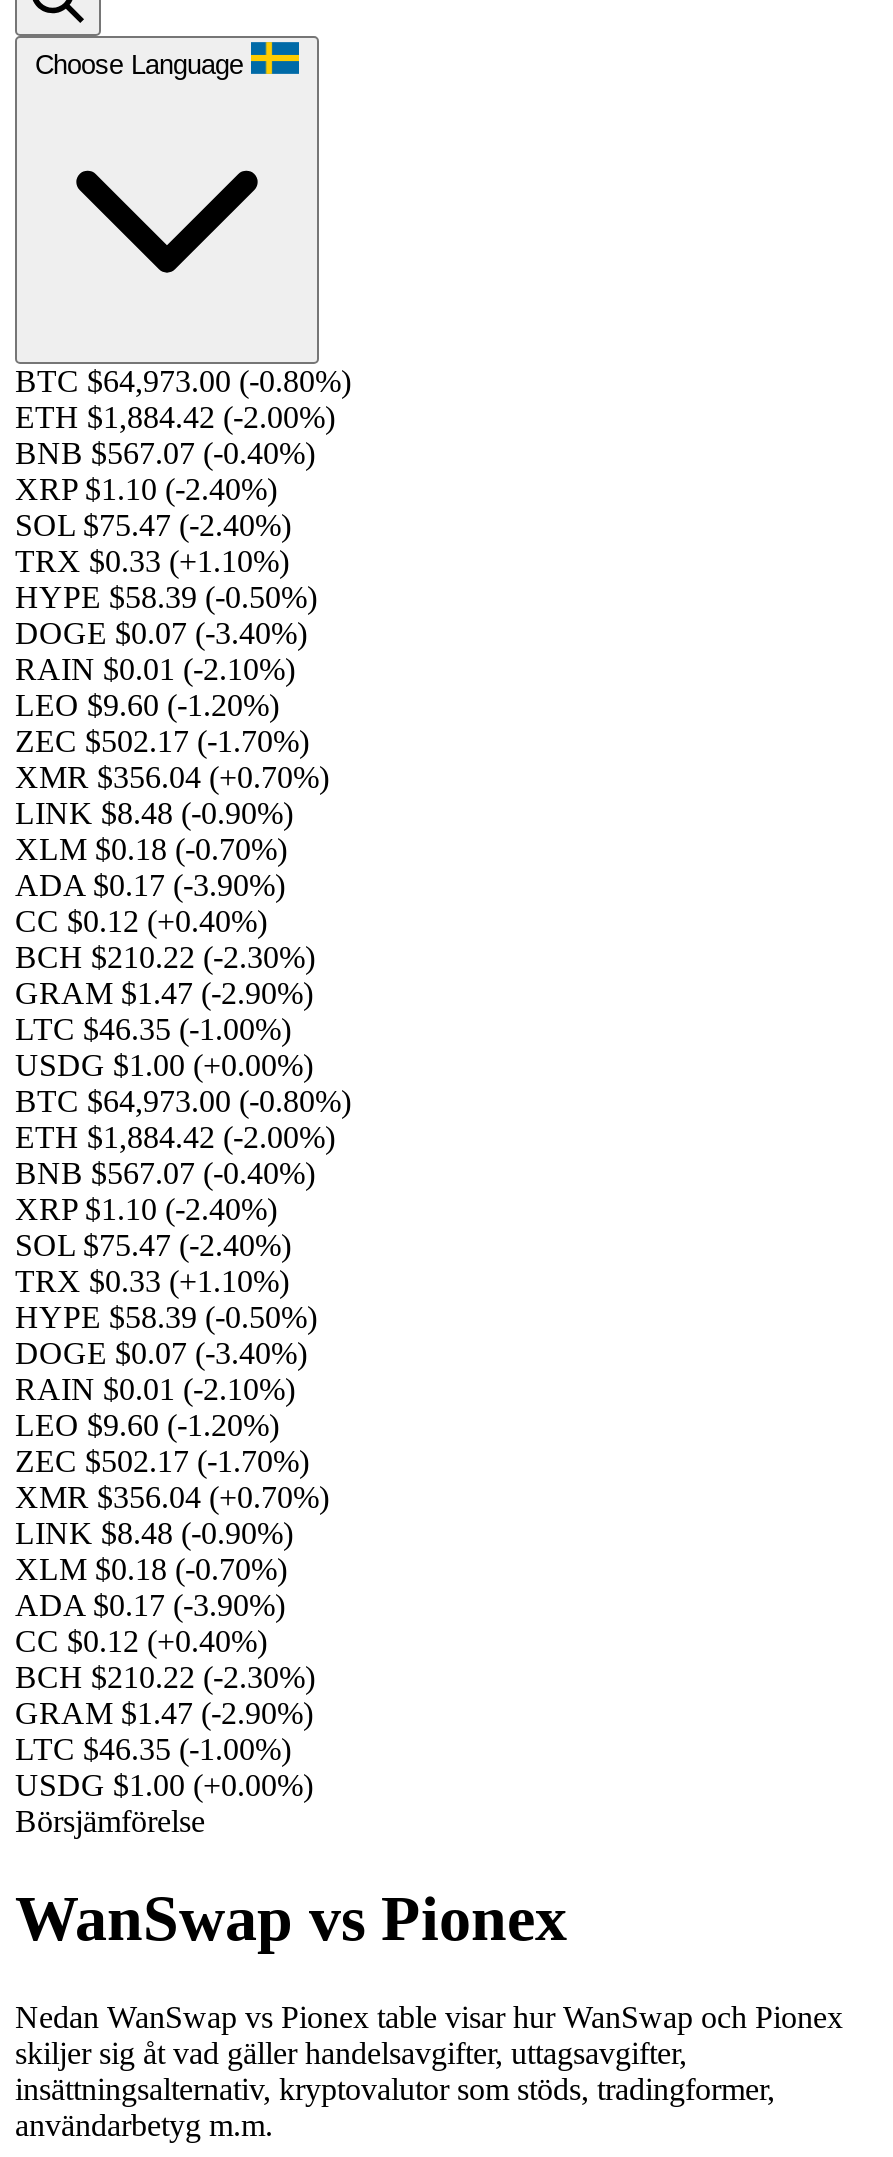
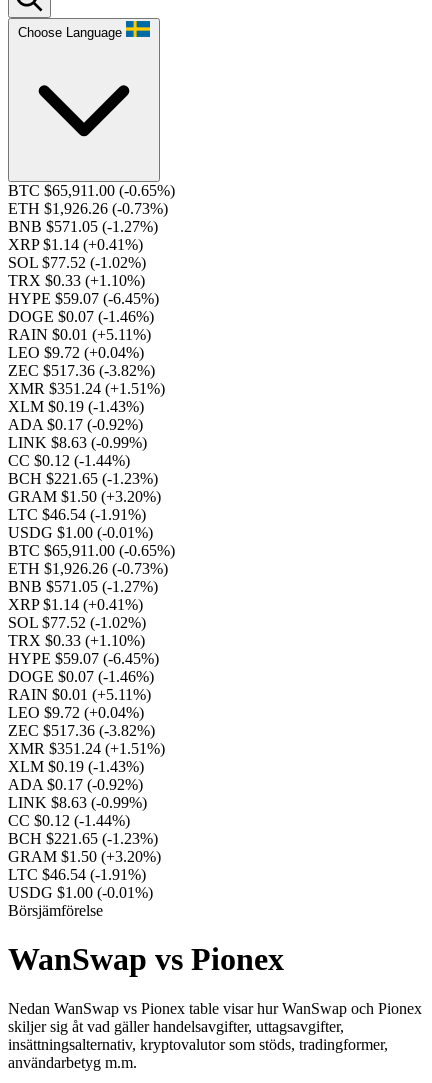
- BTC $64,973.00(-0.80%)
+ BTC $65,911.00(-0.65%)

- ETH $1,884.42 (-2.00%)
+ ETH $1,926.26 (-0.73%)

- BNB $567.07 (-0.40%)
+ BNB $571.05 (-1.27%)

- XRP $1.10 (-2.40%)
+ XRP $1.14 (+0.41%)

- SOL $75.47(-2.40%)
+ SOL $77.52(-1.02%)

- HYPE $58.39 (-0.50%)
- DOGE $0.07 (-3.40%)
- RAIN $0.01 (-2.10%)
- LEO $9.60 (-1.20%)
- ZEC $502.17 (-1.70%)
- XMR $356.04(+0.70%)
- LINK $8.48 (-0.90%)
- XLM $0.18 (-0.70%)
- ADA $0.17 (-3.90%)
- CC $0.12 (+0.40%)
- BCH $210.22 (-2.30%)
- GRAM $1.47 (-2.90%)
- LTC $46.35 (-1.00%)
- USDG $1.00(+0.00%)
- BTC $64,973.00 (-0.80%)
- ETH $1,884.42 (-2.00%)
- BNB $567.07 (-0.40%)
- XRP $1.10 (-2.40%)
- SOL $75.47(-2.40%)
+ HYPE $59.07 (-6.45%)
+ DOGE $0.07 (-1.46%)
+ RAIN $0.01 (+5.11%)
+ LEO $9.72 (+0.04%)
+ ZEC $517.36 (-3.82%)
+ XMR $351.24(+1.51%)
+ XLM $0.19 (-1.43%)
+ ADA $0.17 (-0.92%)
+ LINK $8.63 (-0.99%)
+ CC $0.12 (-1.44%)
+ BCH $221.65 (-1.23%)
+ GRAM $1.50 (+3.20%)
+ LTC $46.54 (-1.91%)
+ USDG $1.00(-0.01%)
+ BTC $65,911.00 (-0.65%)
+ ETH $1,926.26 (-0.73%)
+ BNB $571.05 (-1.27%)
+ XRP $1.14 (+0.41%)
+ SOL $77.52(-1.02%)

- HYPE $58.39 (-0.50%)
- DOGE $0.07 (-3.40%)
- RAIN $0.01 (-2.10%)
- LEO $9.60 (-1.20%)
- ZEC $502.17 (-1.70%)
- XMR $356.04(+0.70%)
- LINK $8.48 (-0.90%)
- XLM $0.18 (-0.70%)
- ADA $0.17 (-3.90%)
- CC $0.12 (+0.40%)
- BCH $210.22 (-2.30%)
- GRAM $1.47 (-2.90%)
- LTC $46.35 (-1.00%)
- USDG $1.00(+0.00%)
+ HYPE $59.07 (-6.45%)
+ DOGE $0.07 (-1.46%)
+ RAIN $0.01 (+5.11%)
+ LEO $9.72 (+0.04%)
+ ZEC $517.36 (-3.82%)
+ XMR $351.24(+1.51%)
+ XLM $0.19 (-1.43%)
+ ADA $0.17 (-0.92%)
+ LINK $8.63 (-0.99%)
+ CC $0.12 (-1.44%)
+ BCH $221.65 (-1.23%)
+ GRAM $1.50 (+3.20%)
+ LTC $46.54 (-1.91%)
+ USDG $1.00(-0.01%)
